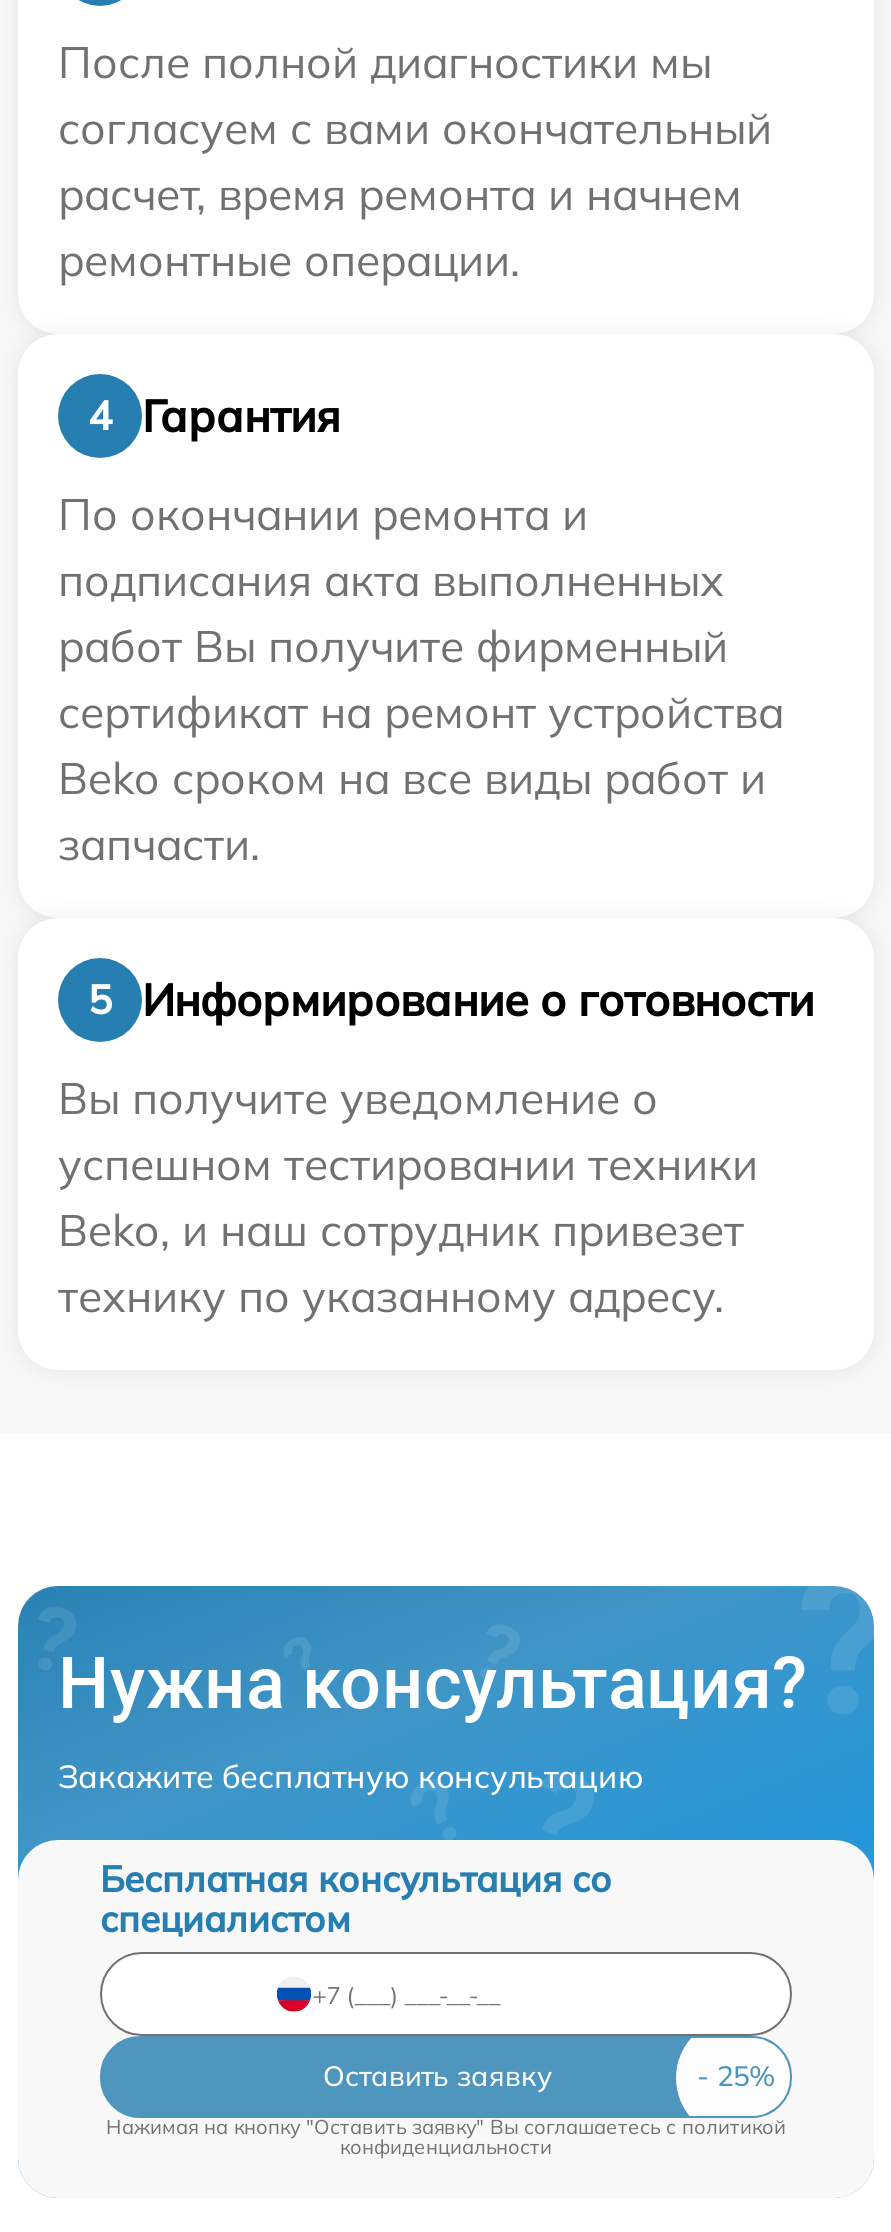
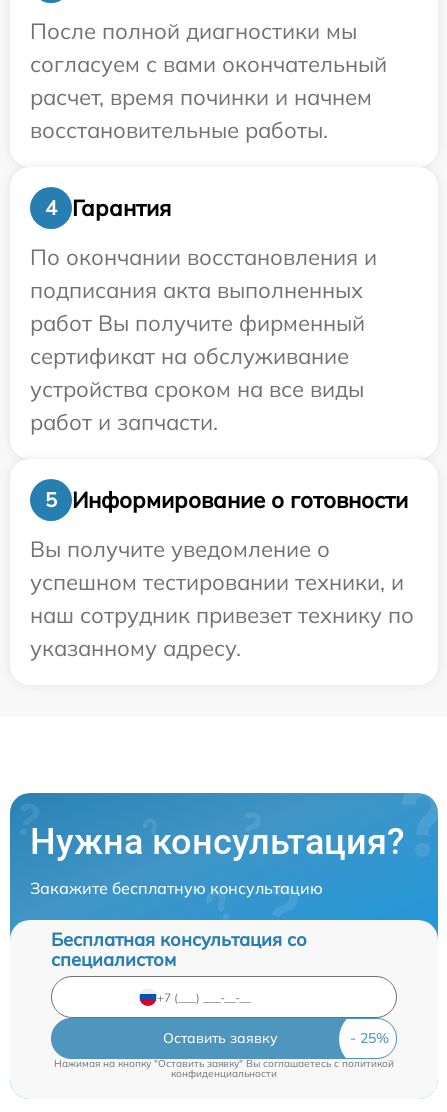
- расчет, время ремонта и начнем
- ремонтные операции.
+ расчет, время починки и начнем
+ восстановительные работы.

- По окончании ремонта и
+ По окончании восстановления и

- сертификат на ремонт устройства
- Beko сроком на все виды работ и
- запчасти.
+ сертификат на обслуживание
+ устройства сроком на все виды
+ работ и запчасти.

- успешном тестировании техники
- Beko, и наш сотрудник привезет
- технику по указанному адресу.
+ успешном тестировании техники, и
+ наш сотрудник привезет технику по
+ указанному адресу.
